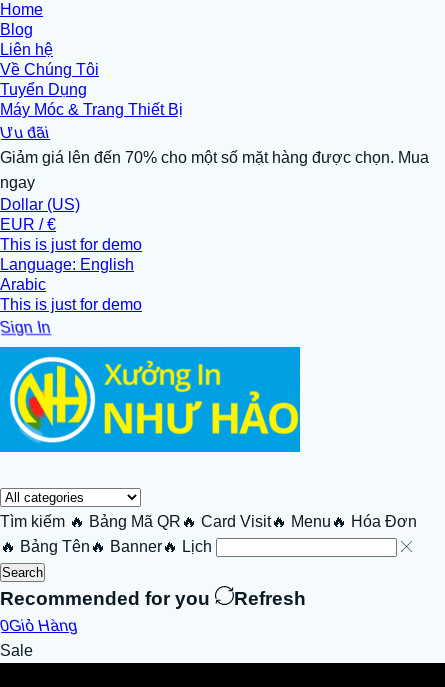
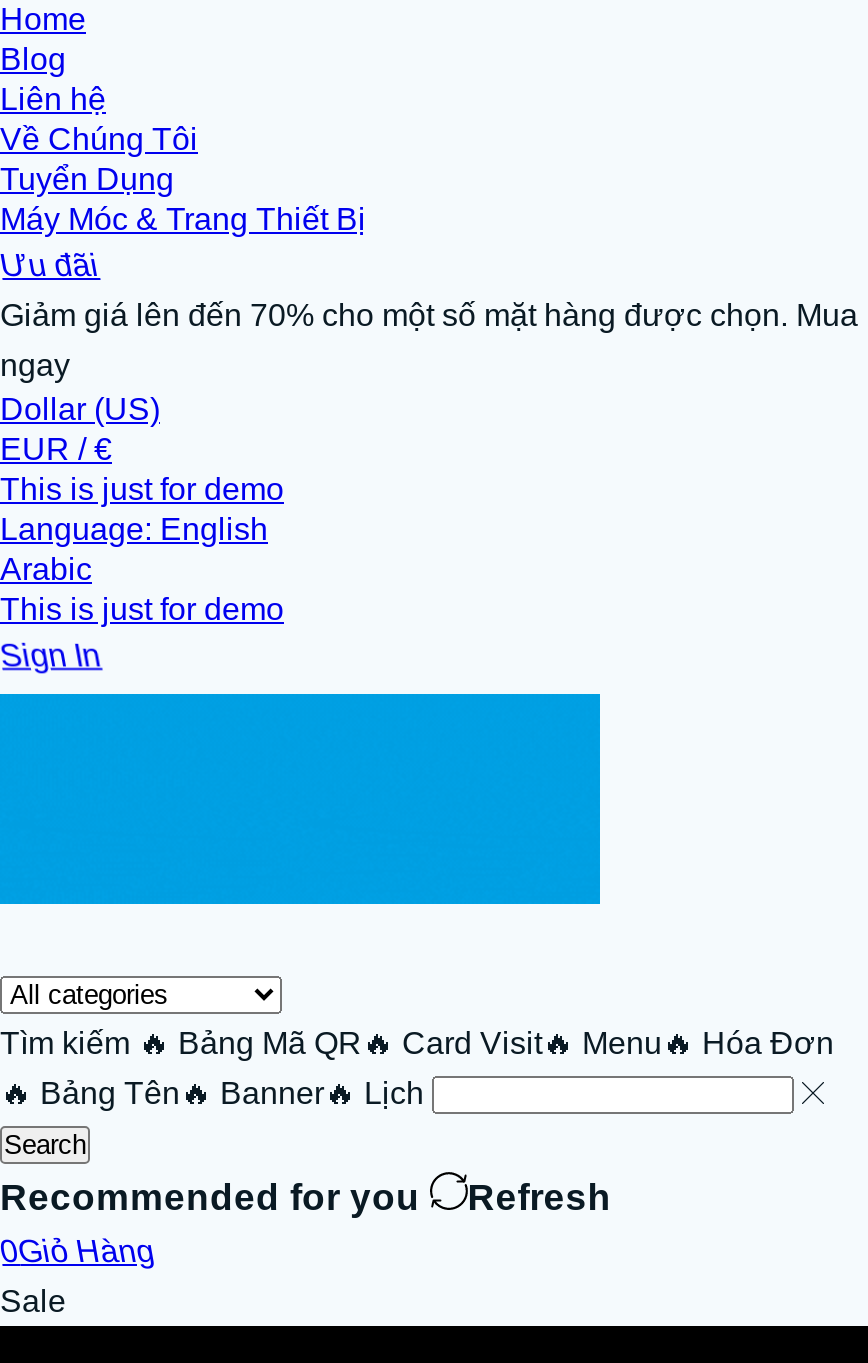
- [image]

- [image]
